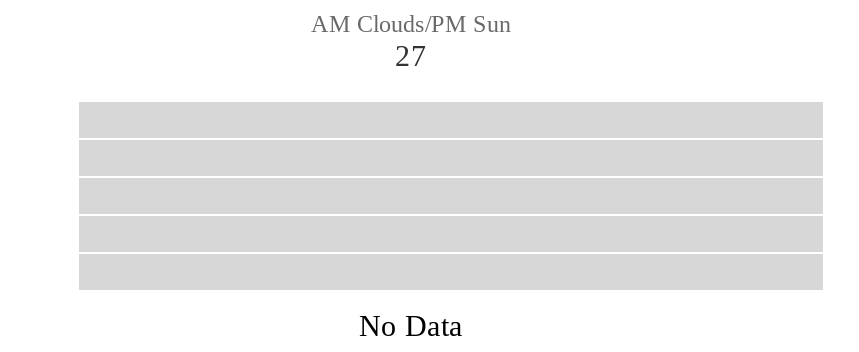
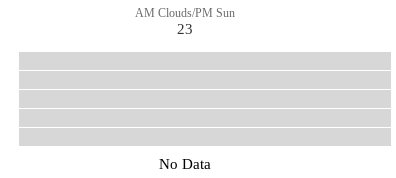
- 27
+ 23
